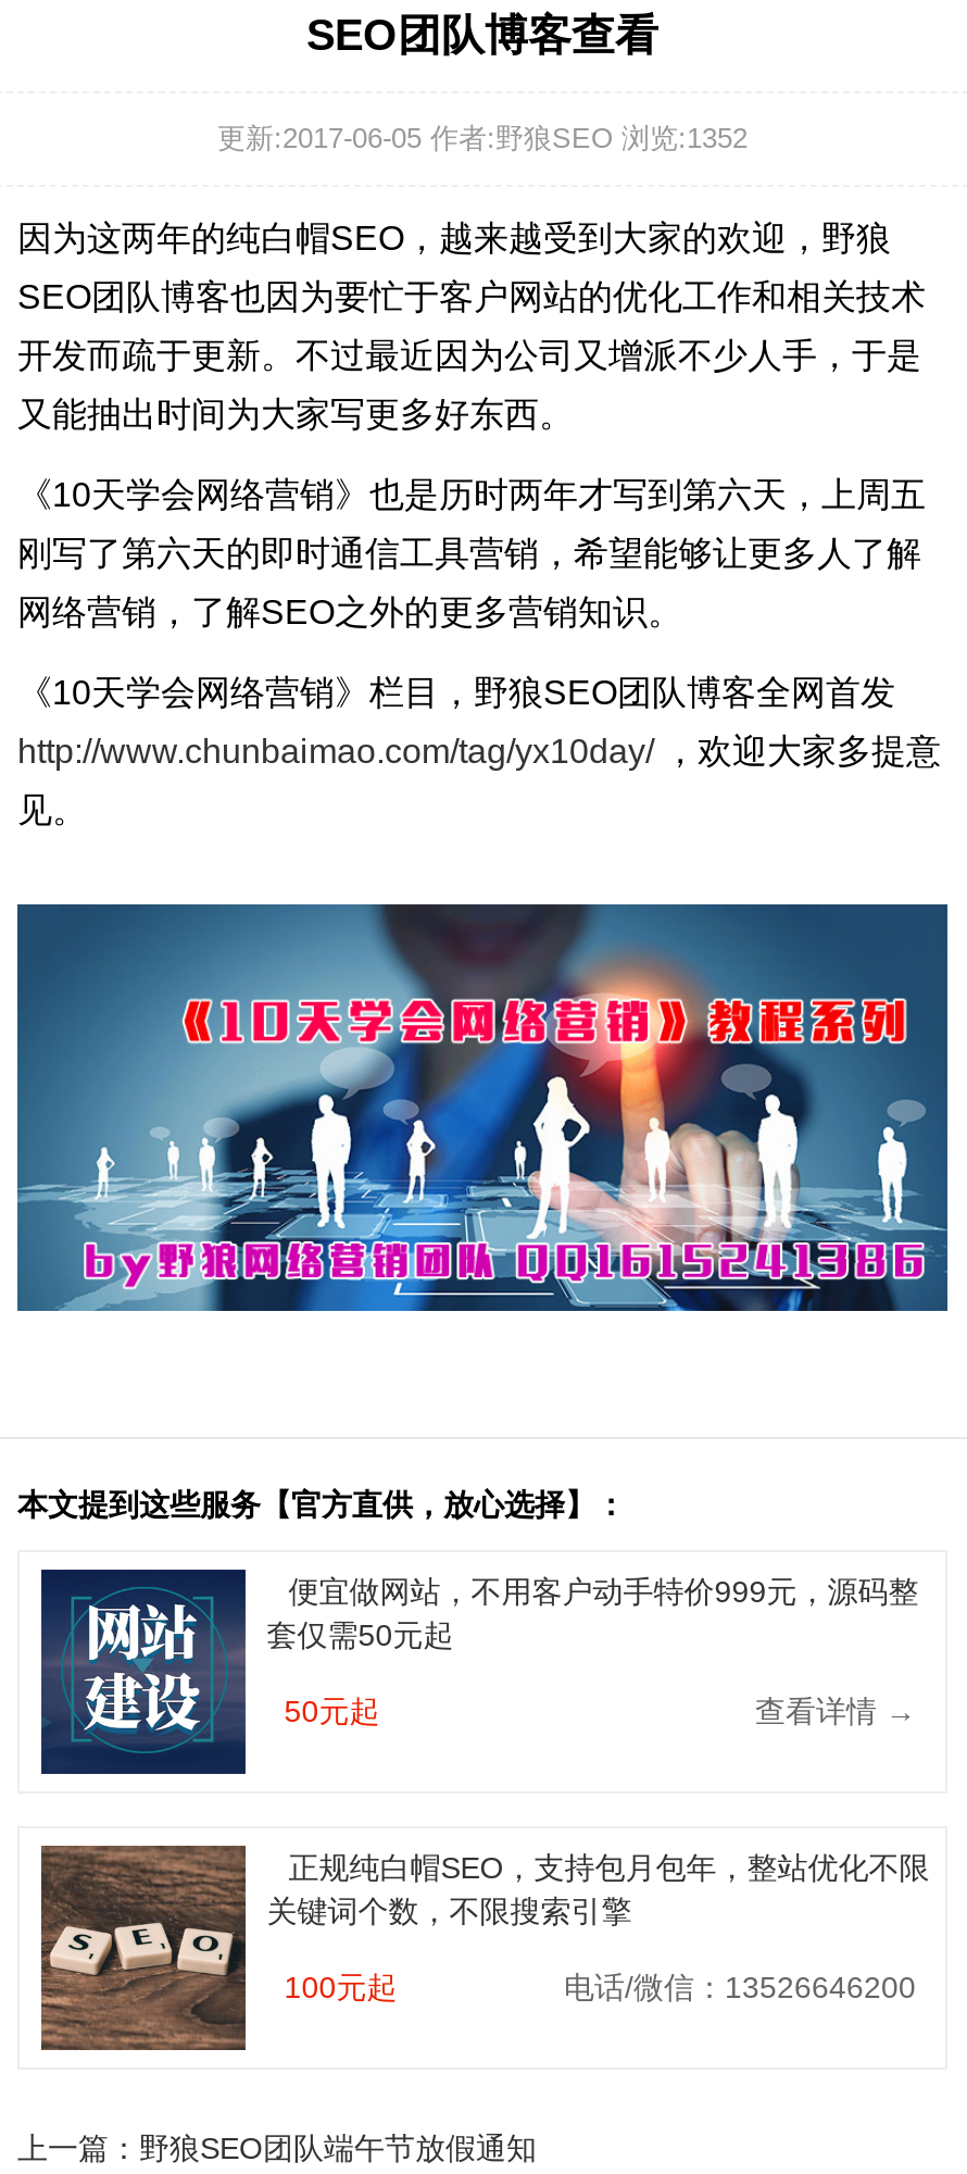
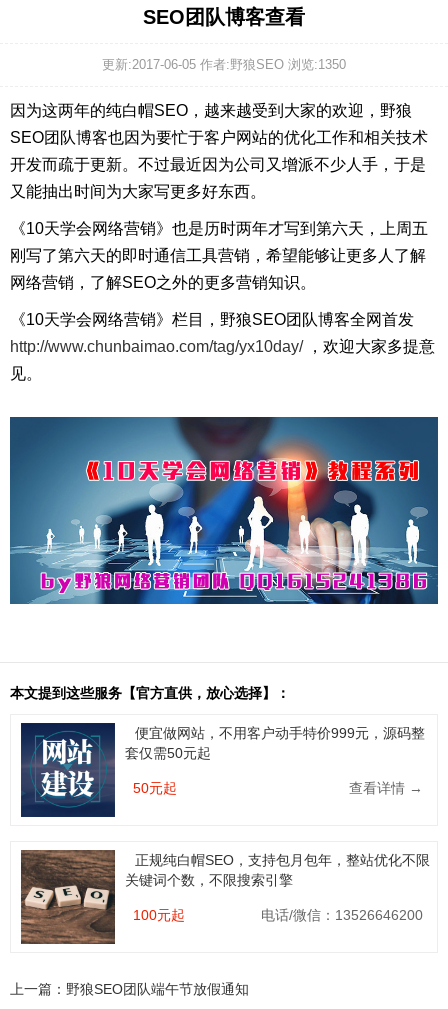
- 更新:2017-06-05 作者:野狼SEO 浏览:1352
+ 更新:2017-06-05 作者:野狼SEO 浏览:1350
